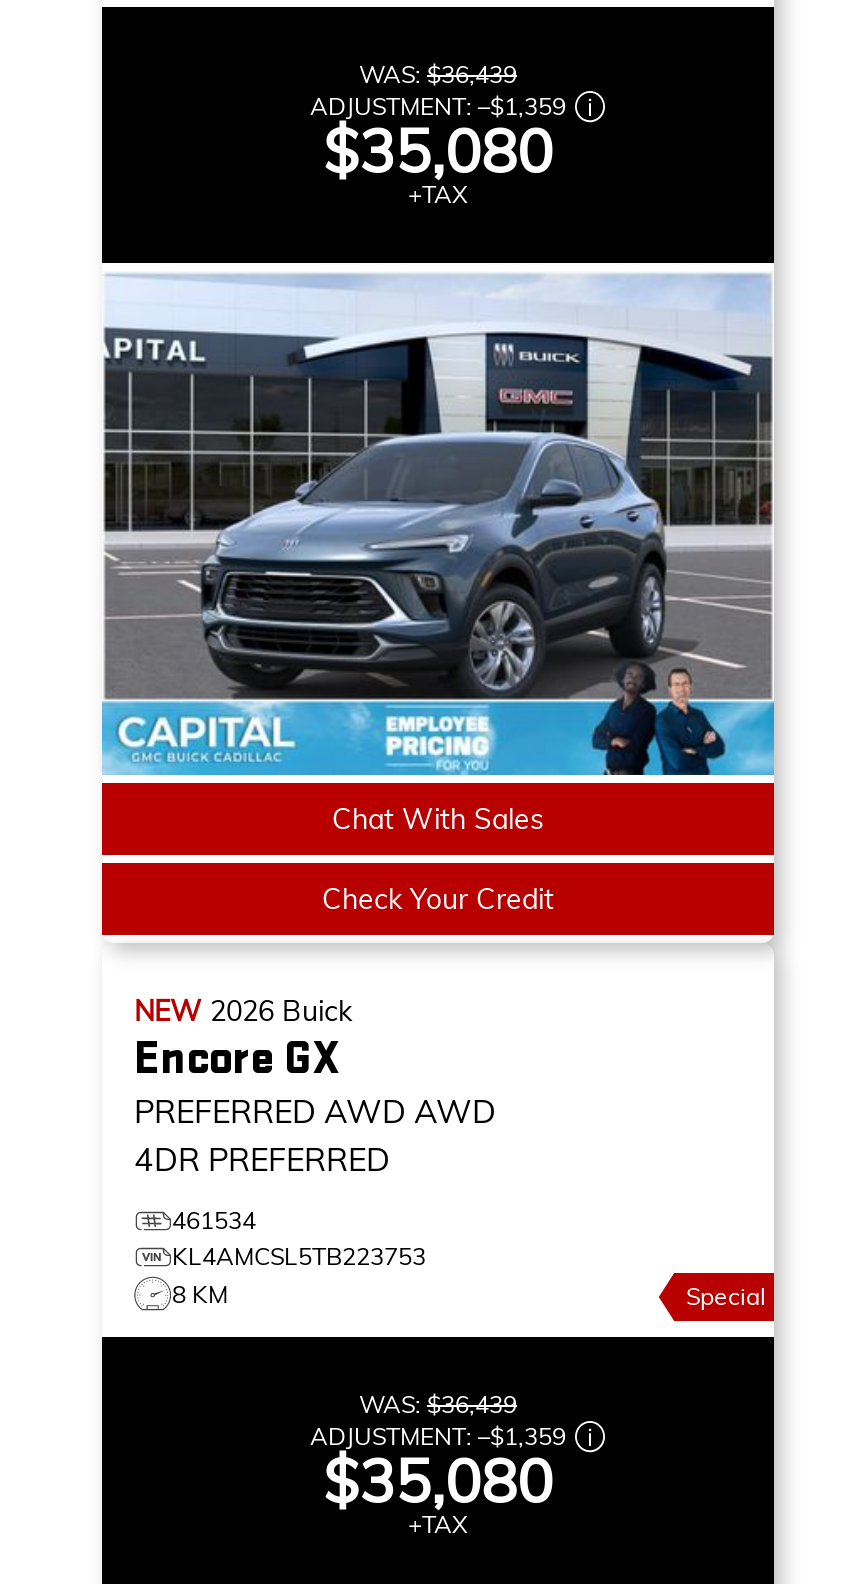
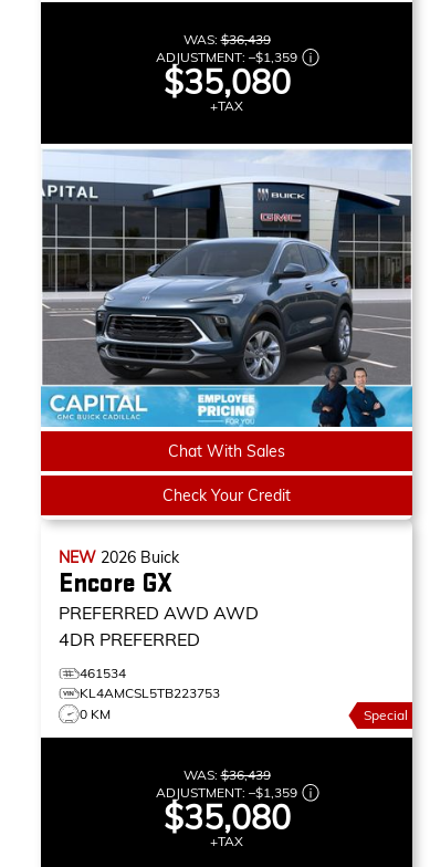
- 8 KM
+ 0 KM
